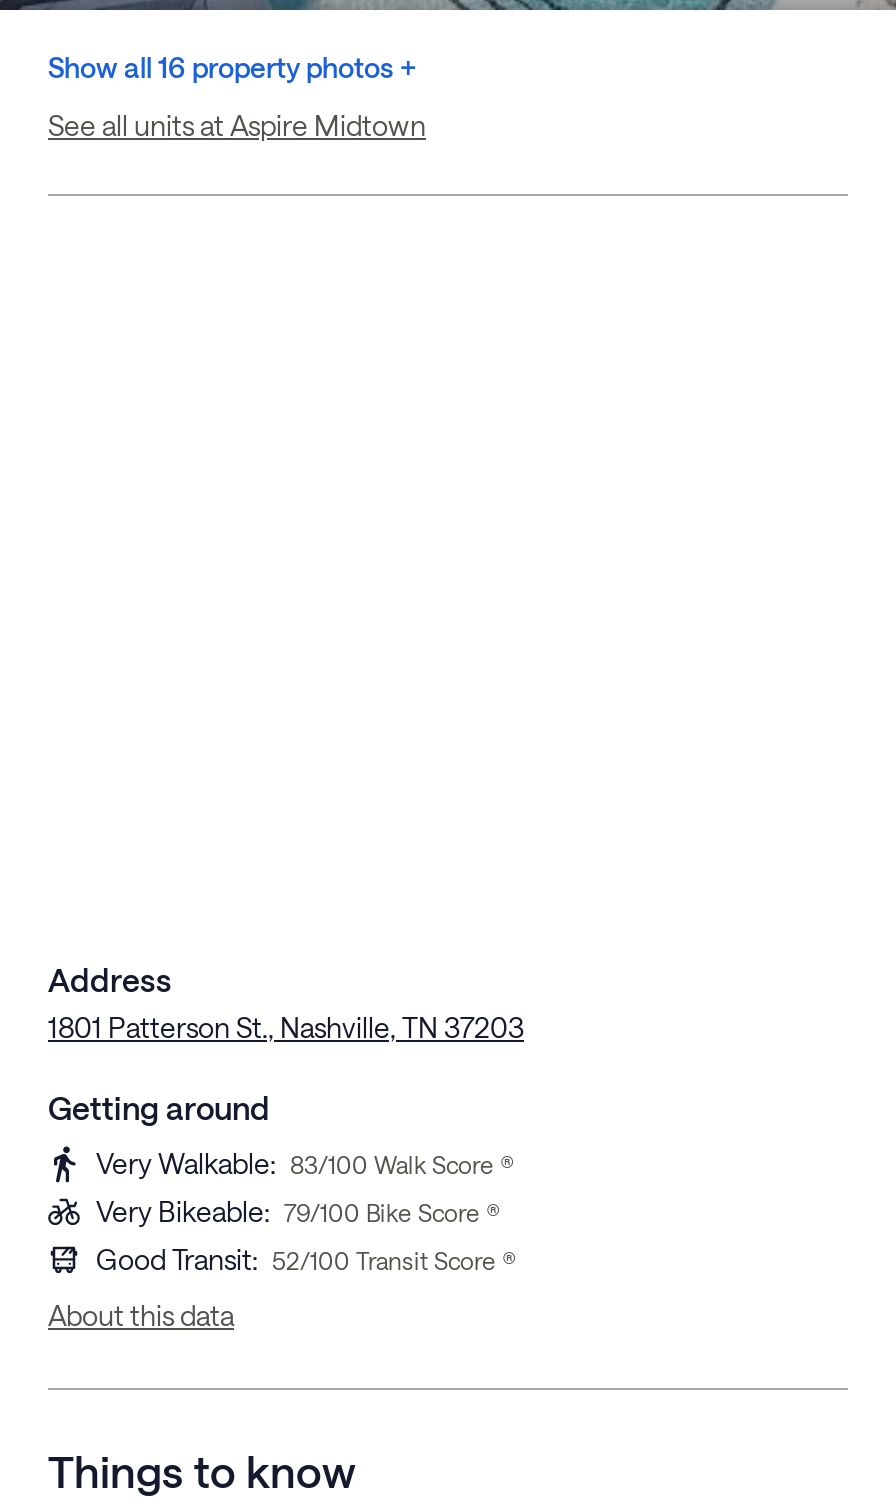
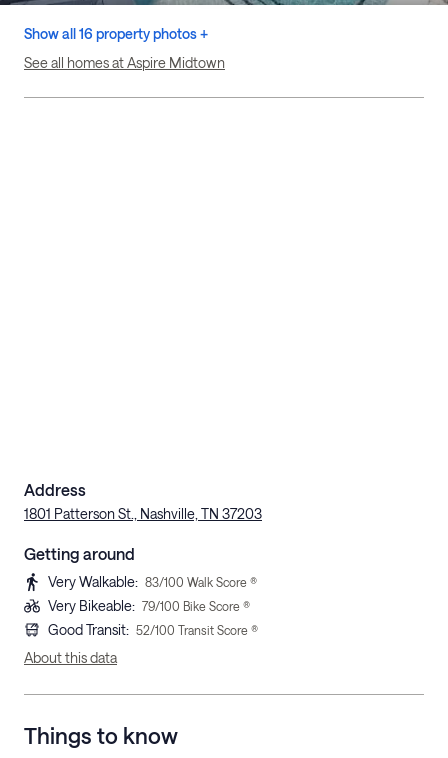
- See all units at Aspire Midtown
+ See all homes at Aspire Midtown
